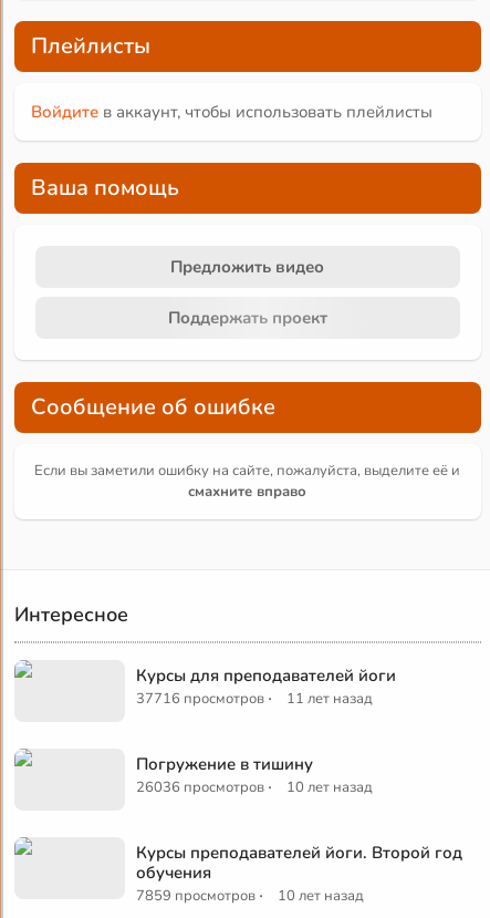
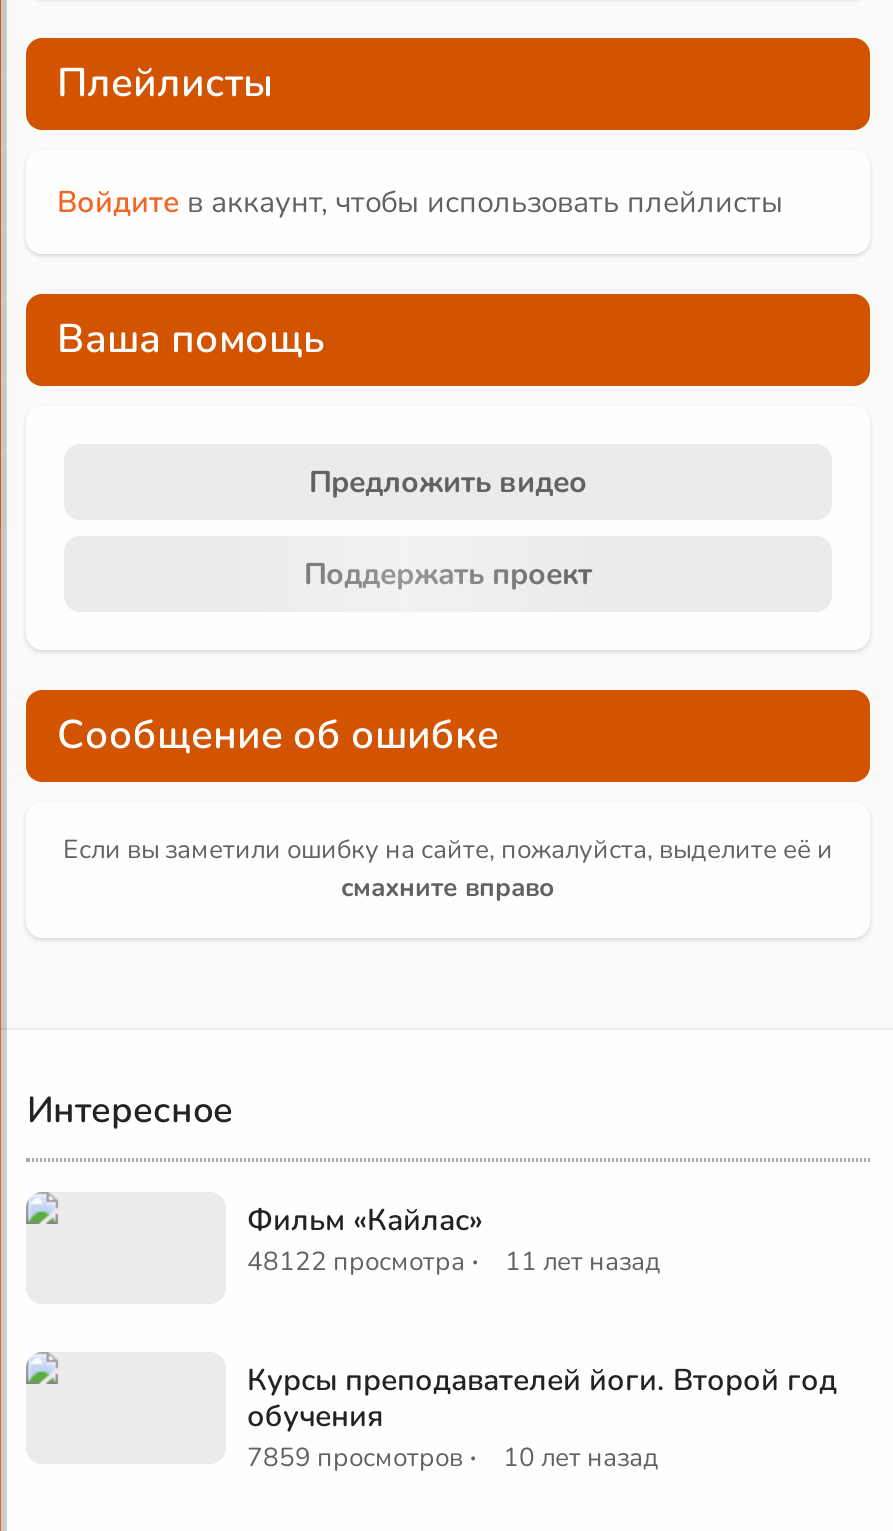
- Курсы для преподавателей йоги
- 37716 просмотров ·
+ Фильм «Кайлас»
+ 48122 просмотра ·

- Погружение в тишину
- 26036 просмотров ·
- 10 лет назад
